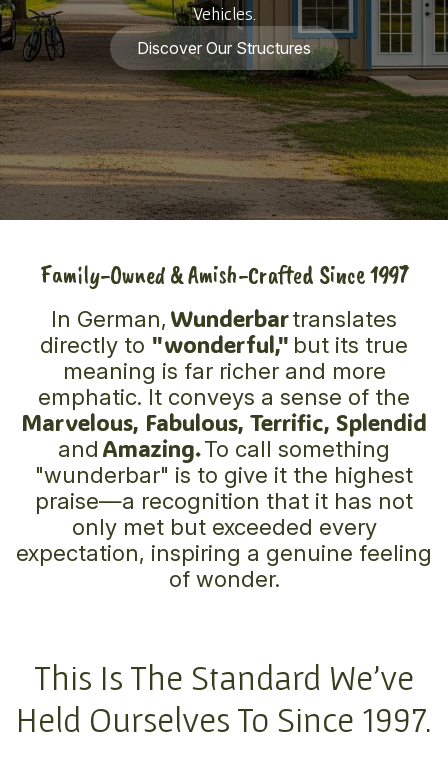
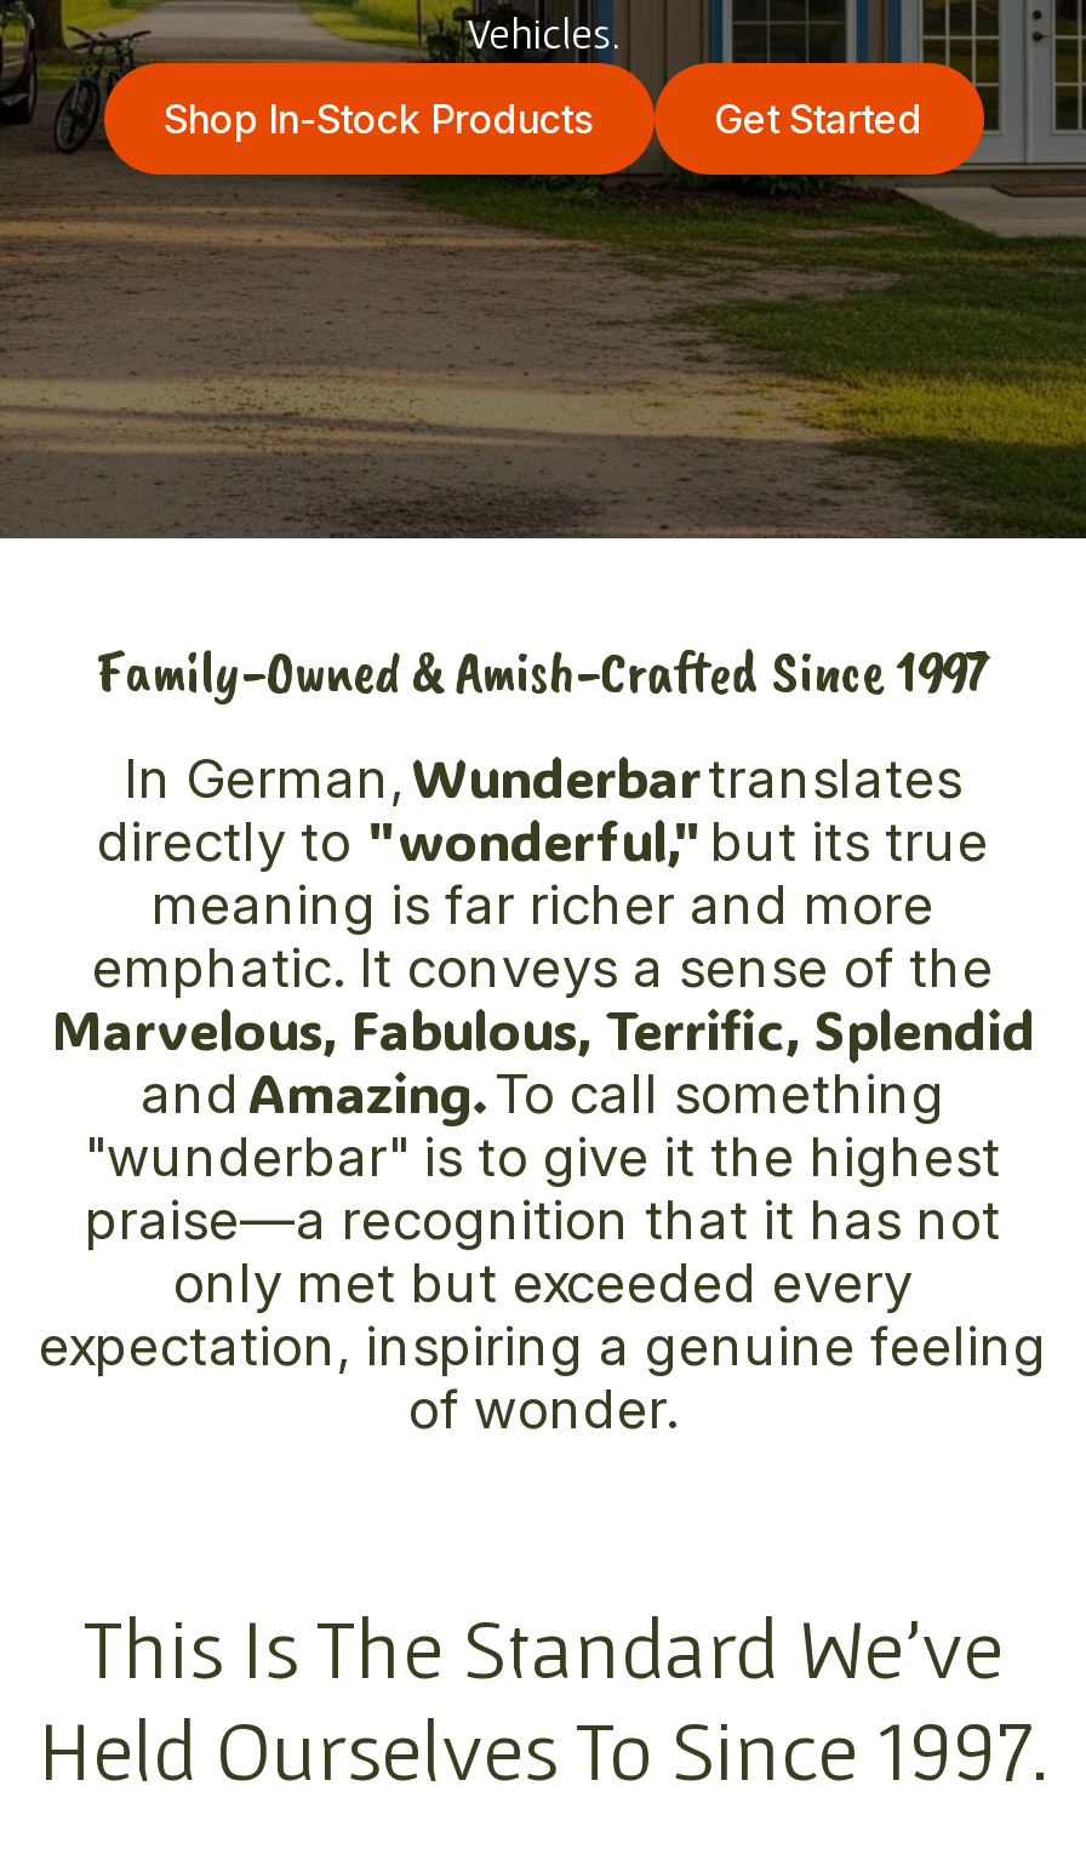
- Discover Our Structures
+ Shop In-Stock Products
+ Get Started
